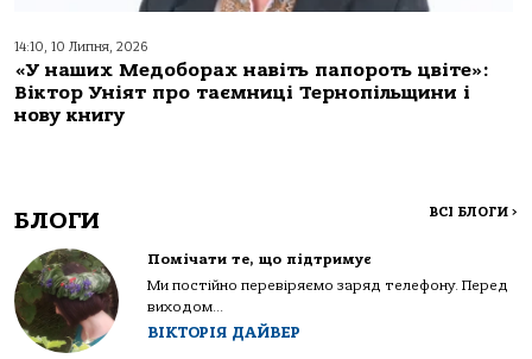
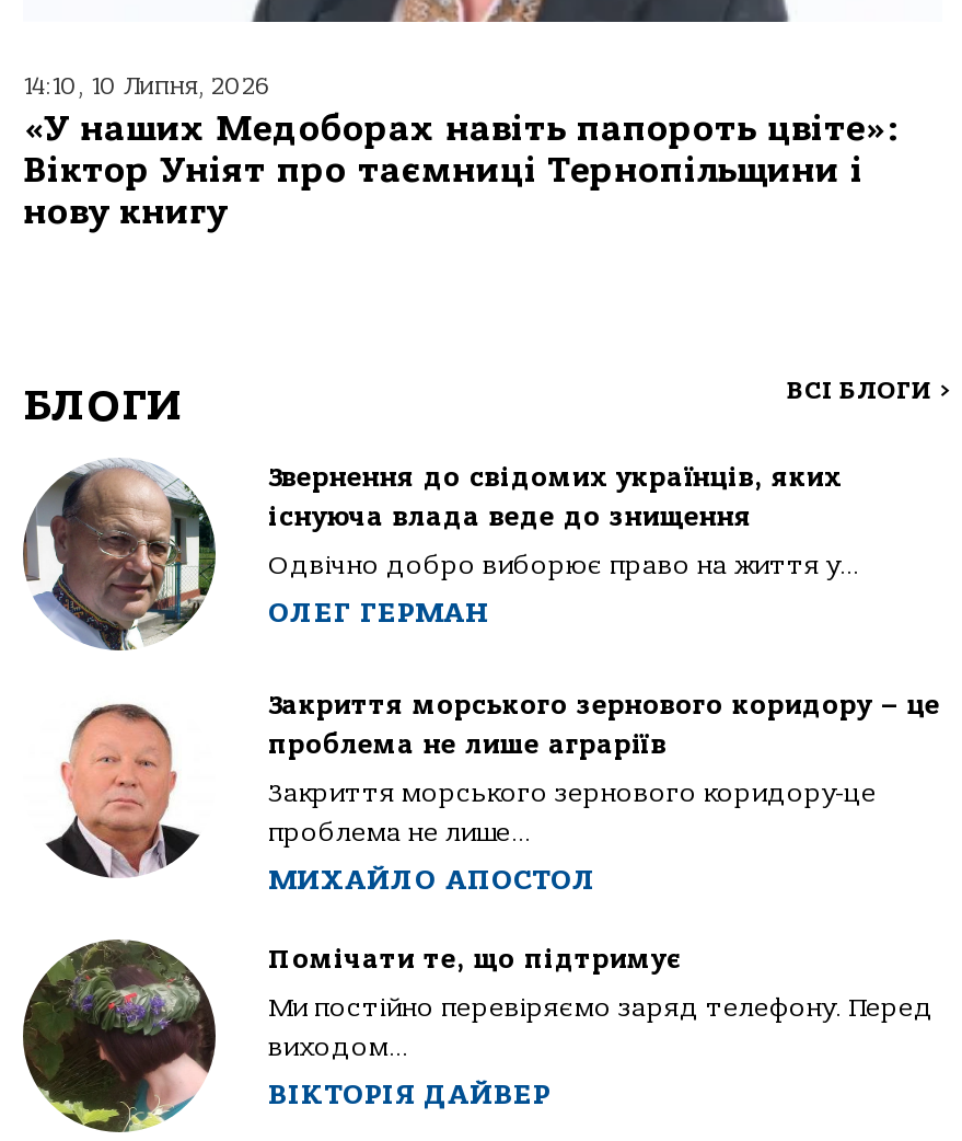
+ [image]
+ Звернення до свідомих українців, яких
+ існуюча влада веде до знищення
+ Одвічно добро виборює право на життя у...
+ ОЛЕГ ГЕРМАН
+ Закриття морського зернового коридору – це
+ проблема не лише аграріїв
+ Закриття морського зернового коридору-це
+ проблема не лише...
+ МИХАЙЛО АПОСТОЛ

+ [image]
